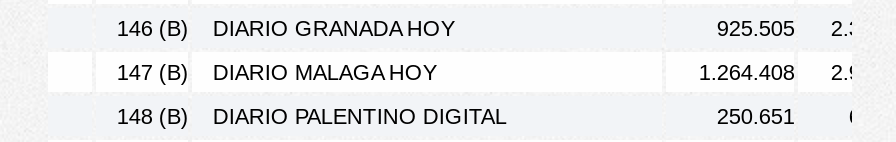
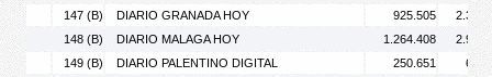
- 146 (B) DIARIO GRANADA HOY
+ 147 (B) DIARIO GRANADA HOY

- 147 (B) DIARIO MALAGA HOY
+ 148 (B) DIARIO MALAGA HOY

- 148 (B) DIARIO PALENTINO DIGITAL
+ 149 (B) DIARIO PALENTINO DIGITAL
